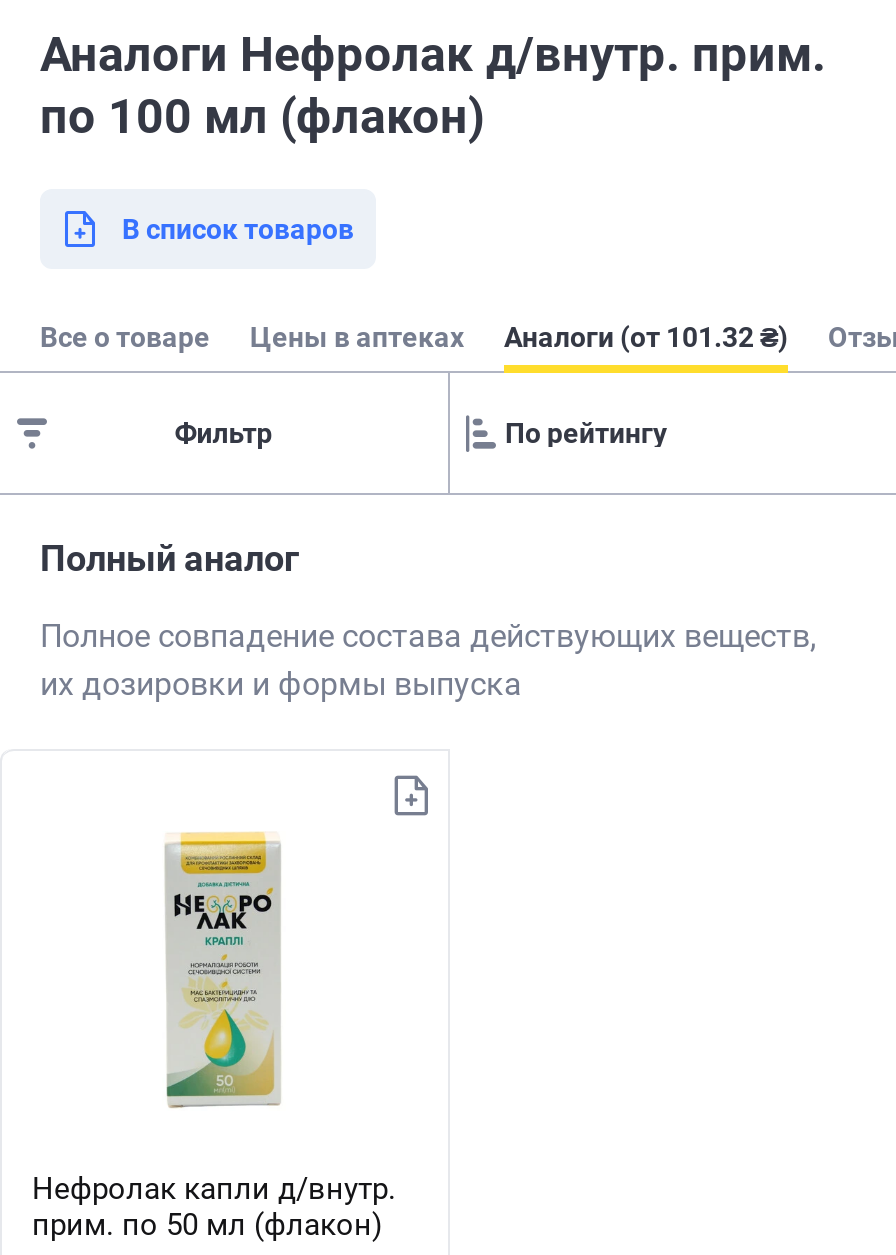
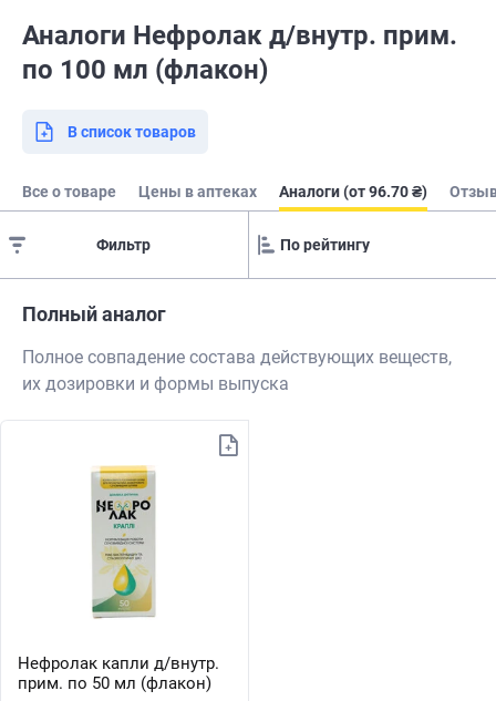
- Аналоги (от 101.32 ₴)
+ Аналоги (от 96.70 ₴)
